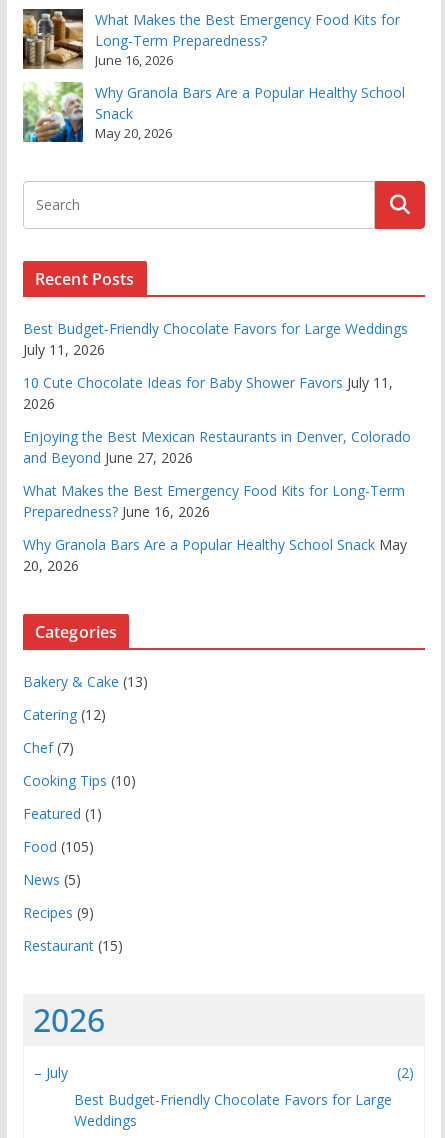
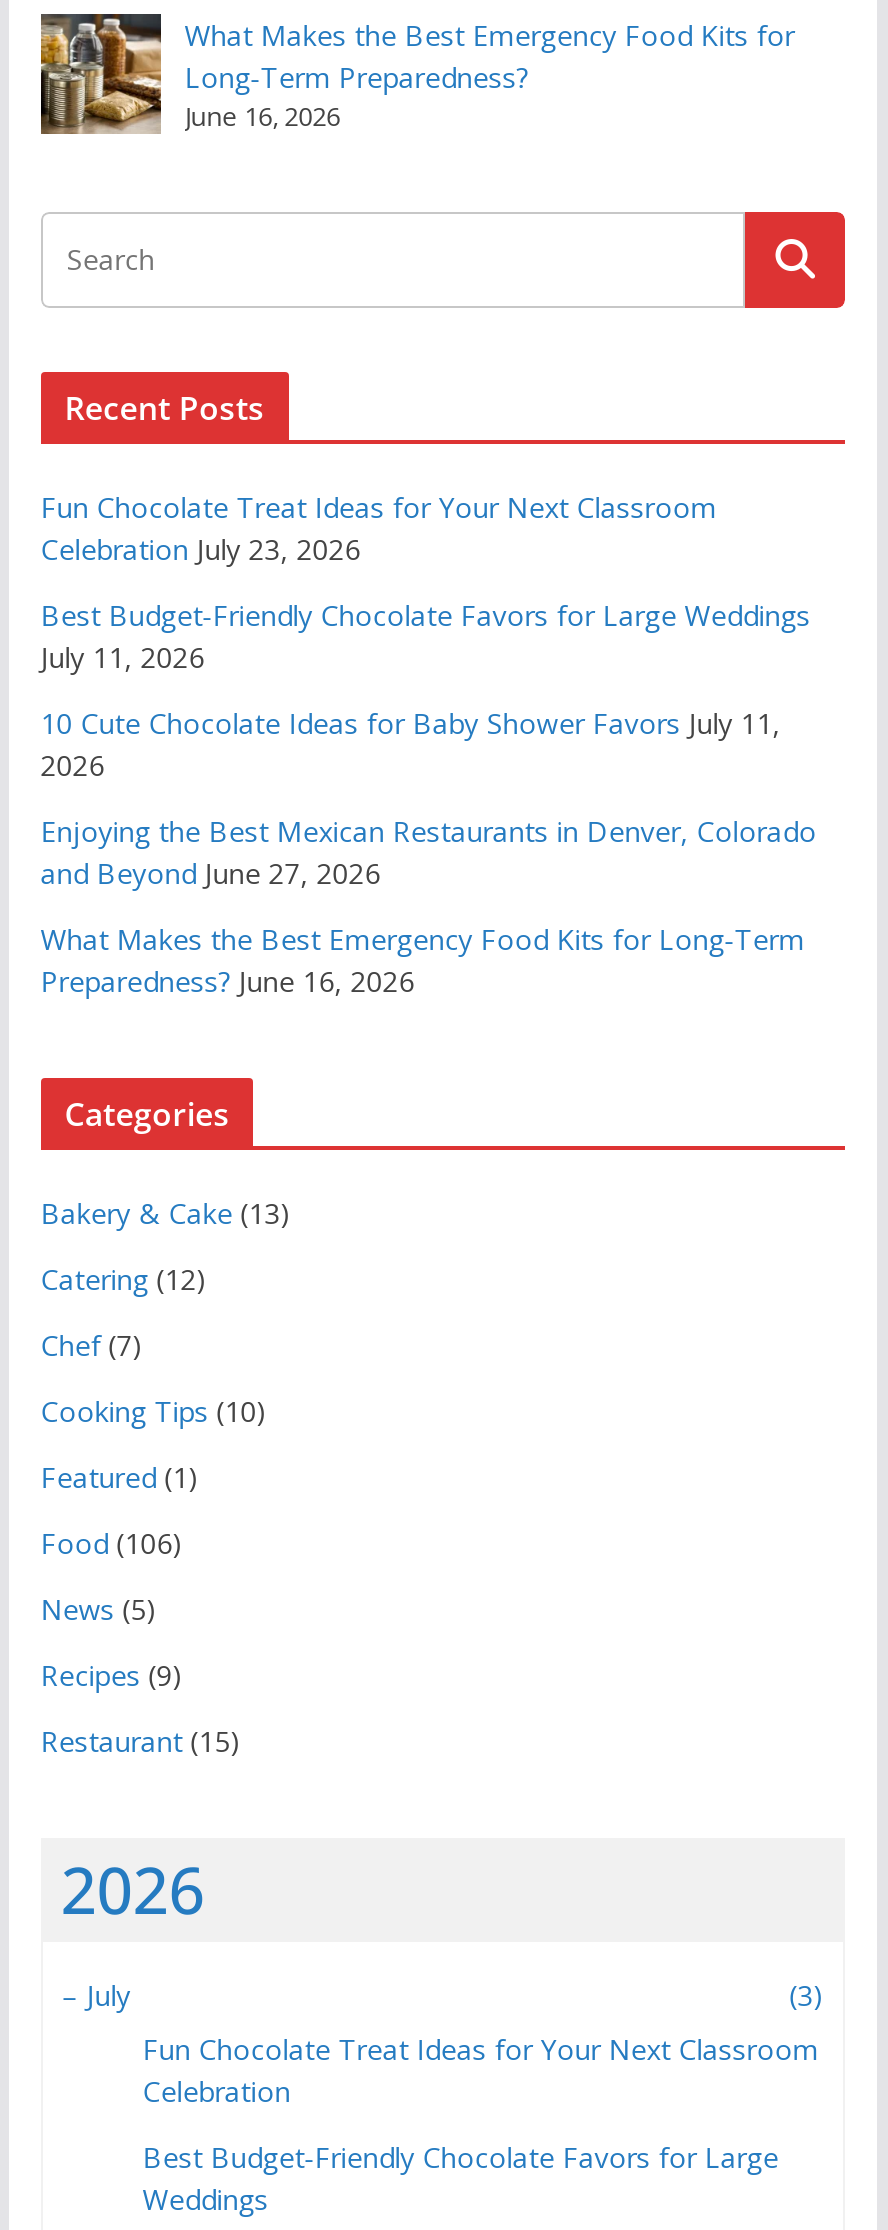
- [image]
- Why Granola Bars Are a Popular Healthy School
- Snack
- May 20, 2026

moved up: Recent Posts

+ Fun Chocolate Treat Ideas for Your Next Classroom
+ Celebration July 23, 2026

- Why Granola Bars Are a Popular Healthy School Snack May
- 20, 2026

moved up: Categories | Bakery & Cake (13) | Catering (12) | Chef (7) | Cooking Tips (10) | Featured (1)

- Food (105)
+ Food (106)

moved up: News (5) | Recipes (9) | Restaurant (15) | 2026 | – July

- (2)
+ (3)
+ Fun Chocolate Treat Ideas for Your Next Classroom
+ Celebration
